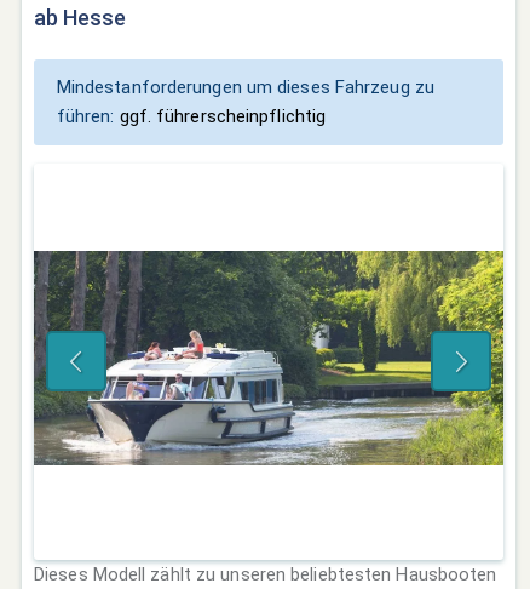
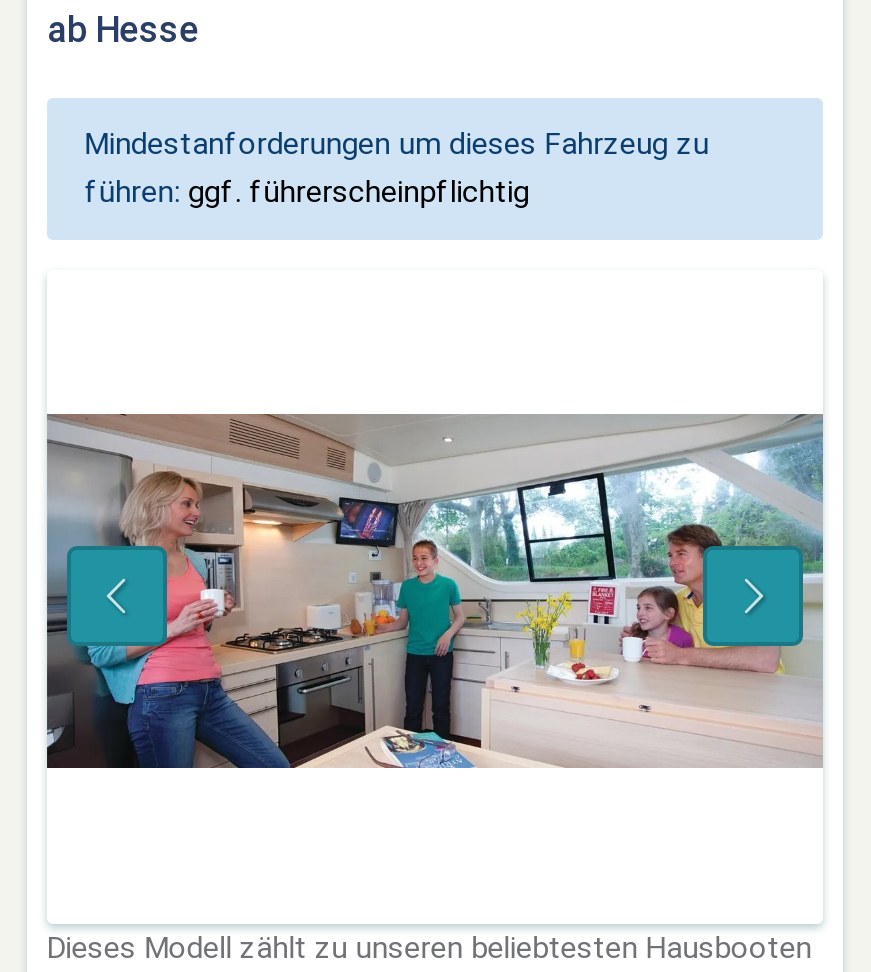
- [image]
+ [image]
